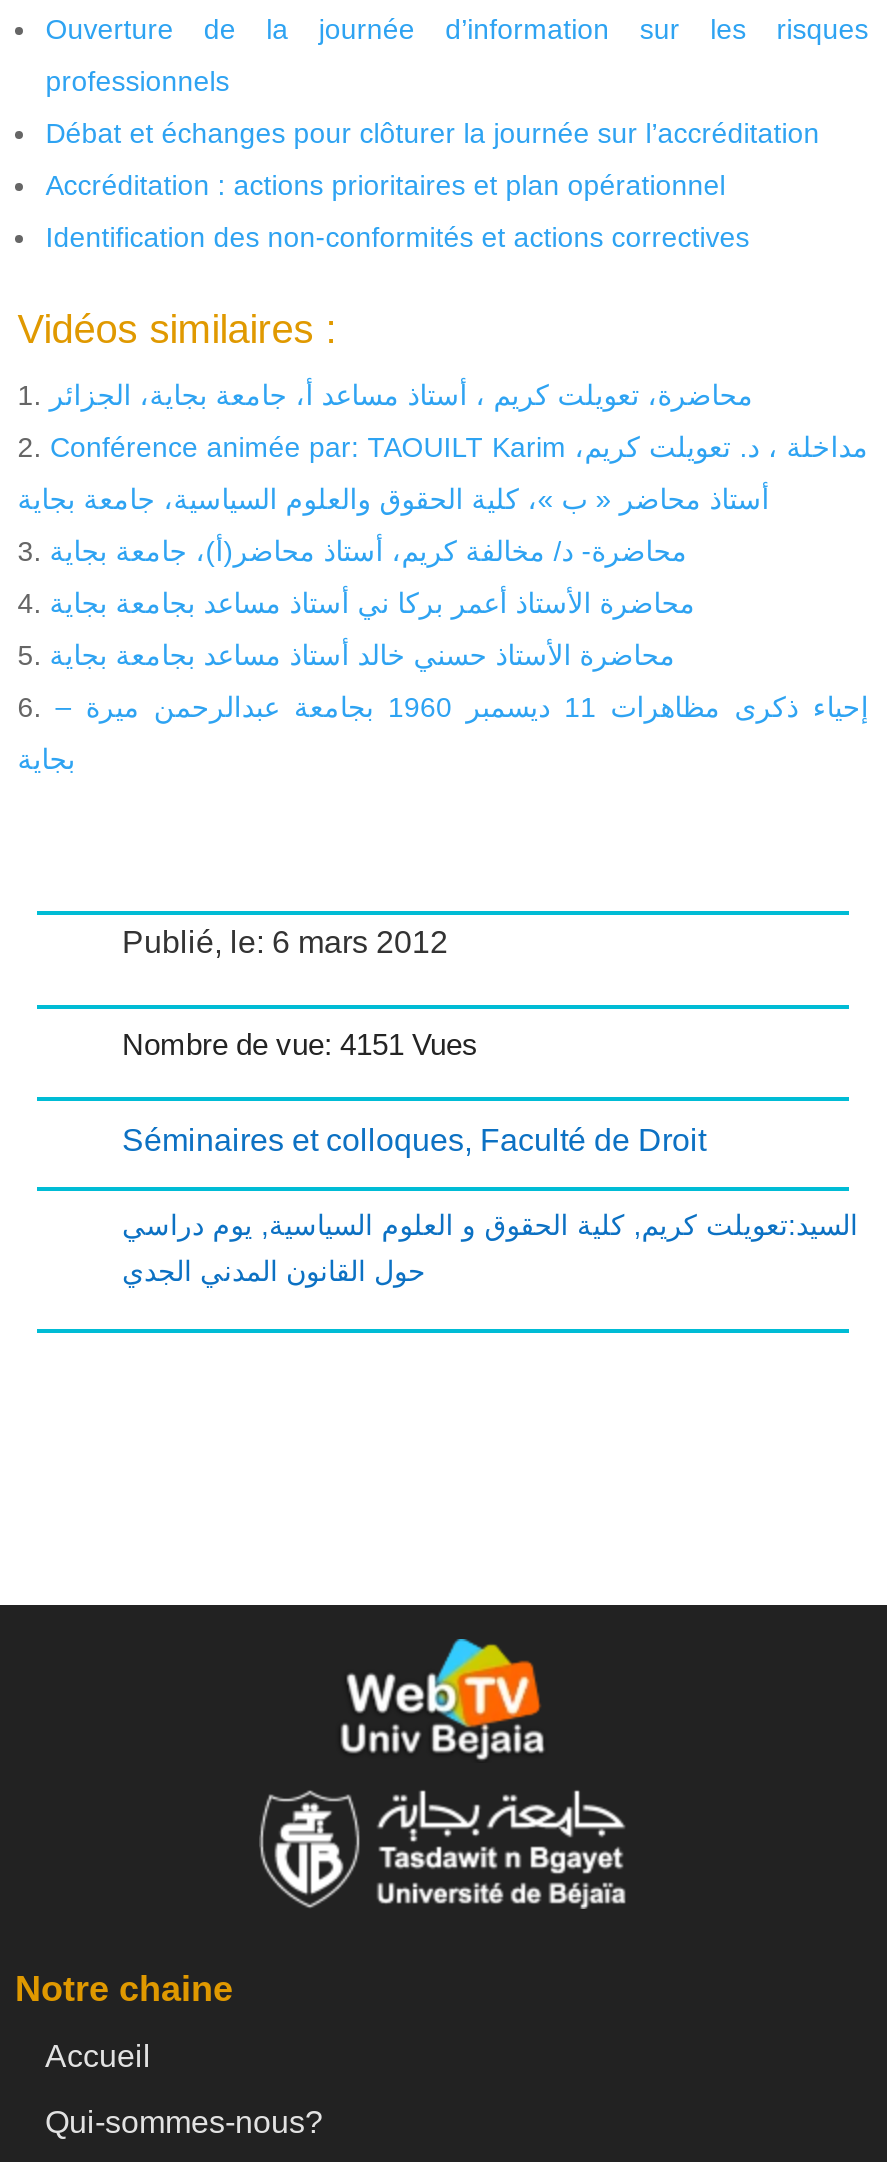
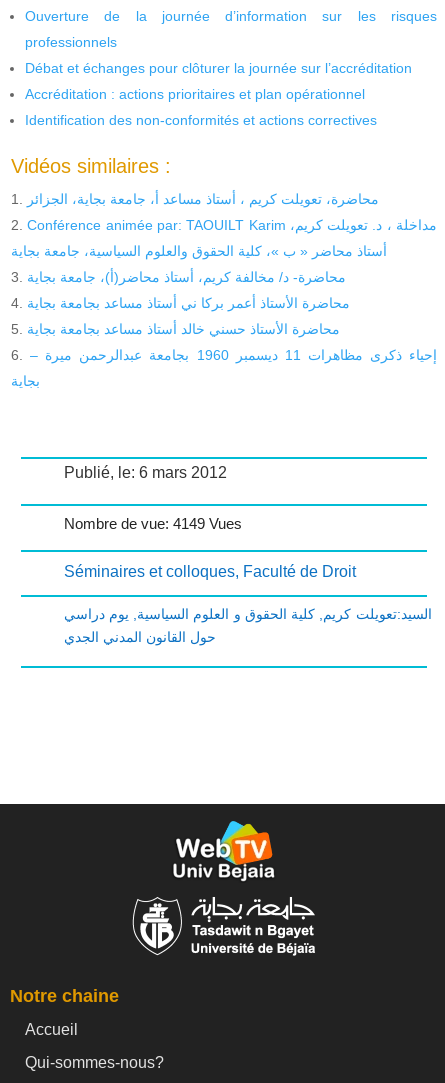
- Nombre de vue: 4151 Vues
+ Nombre de vue: 4149 Vues
